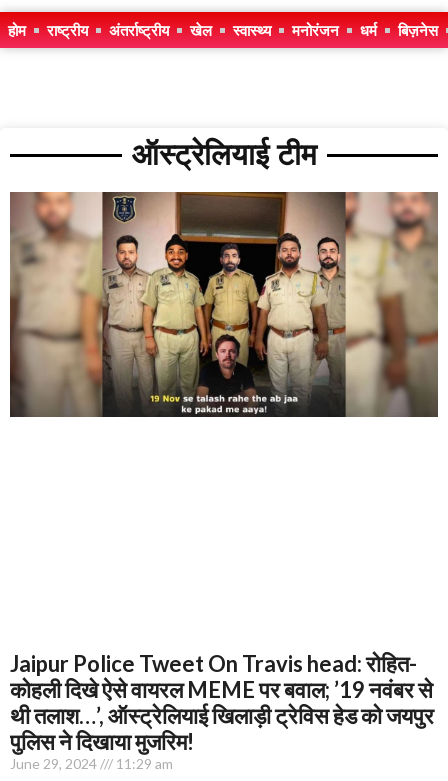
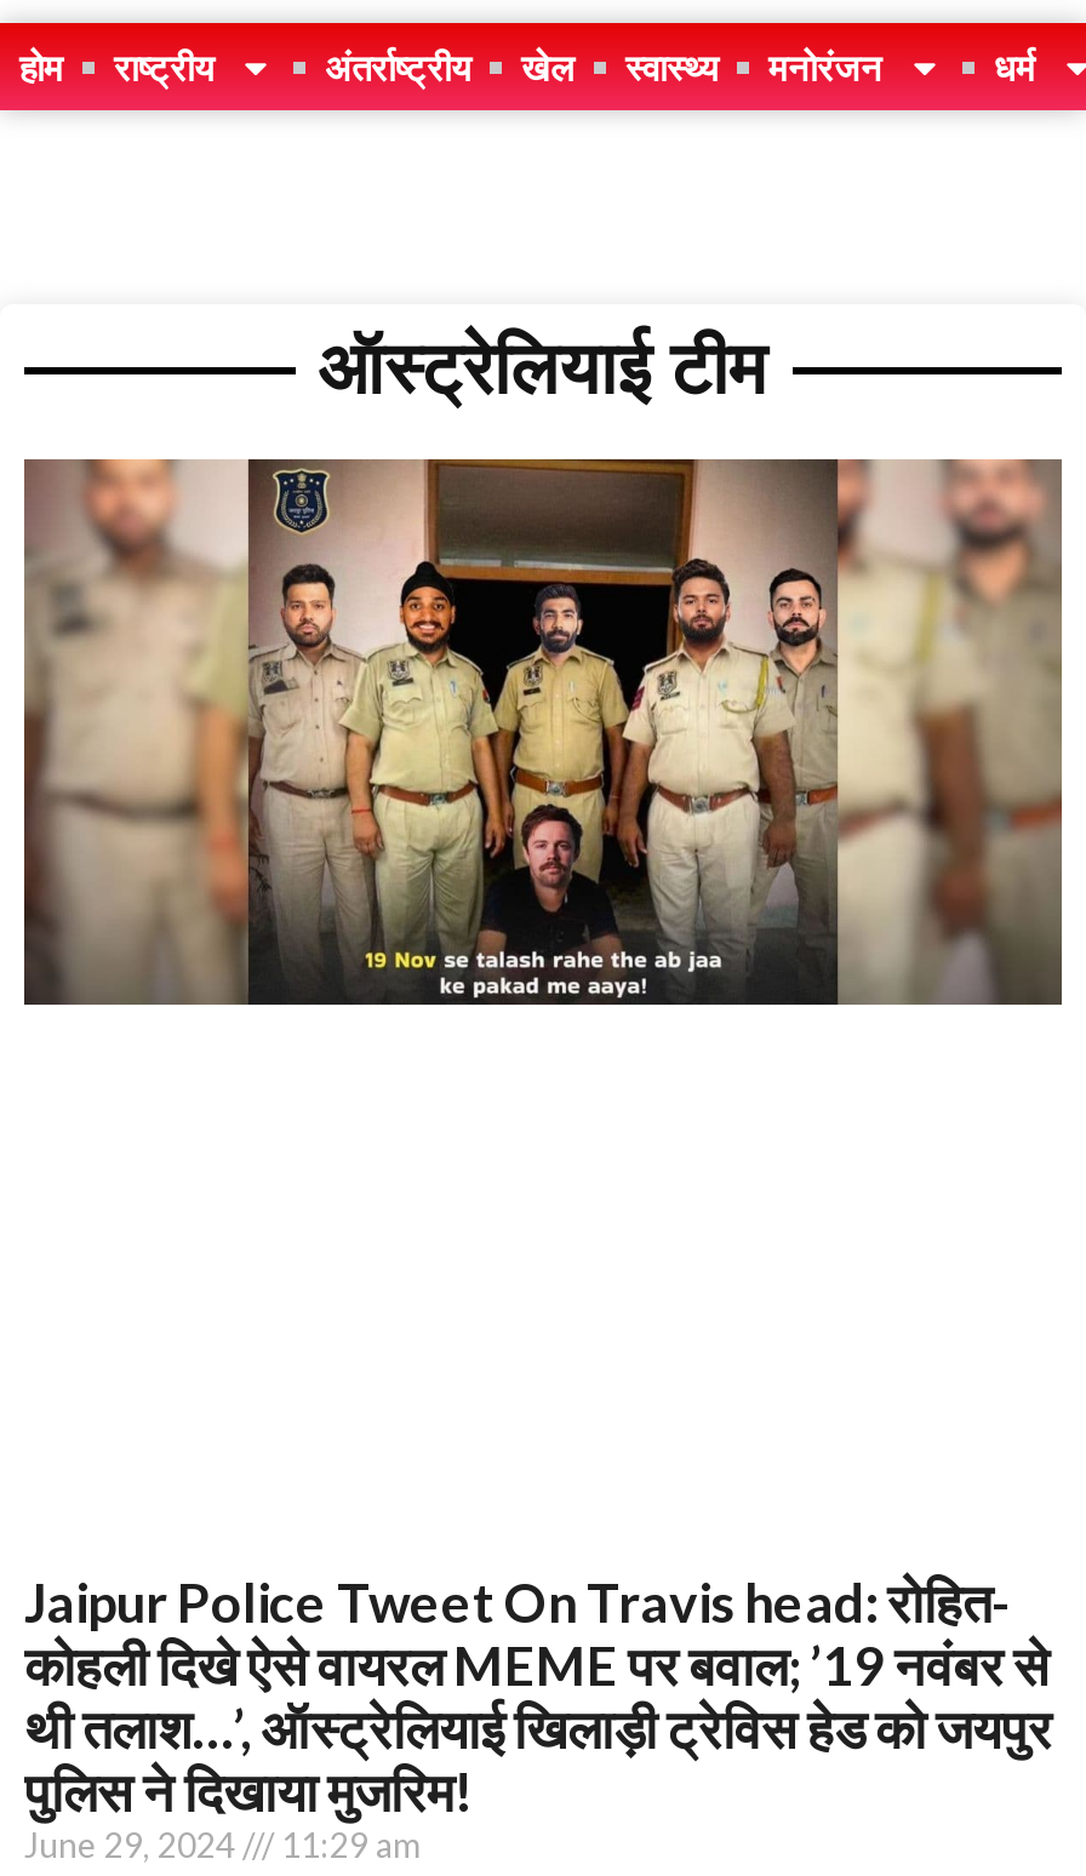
- बिज़नेस
